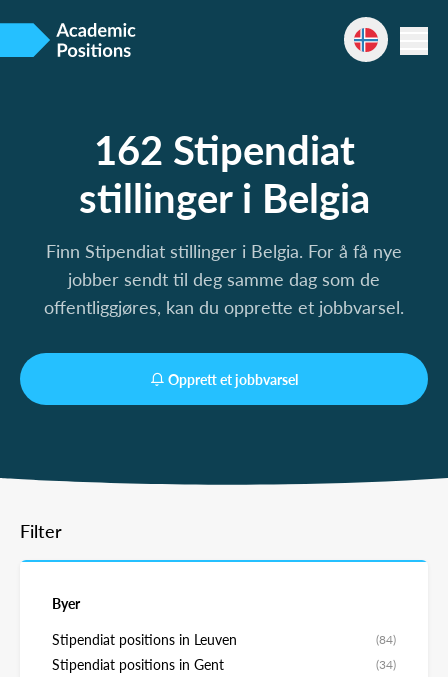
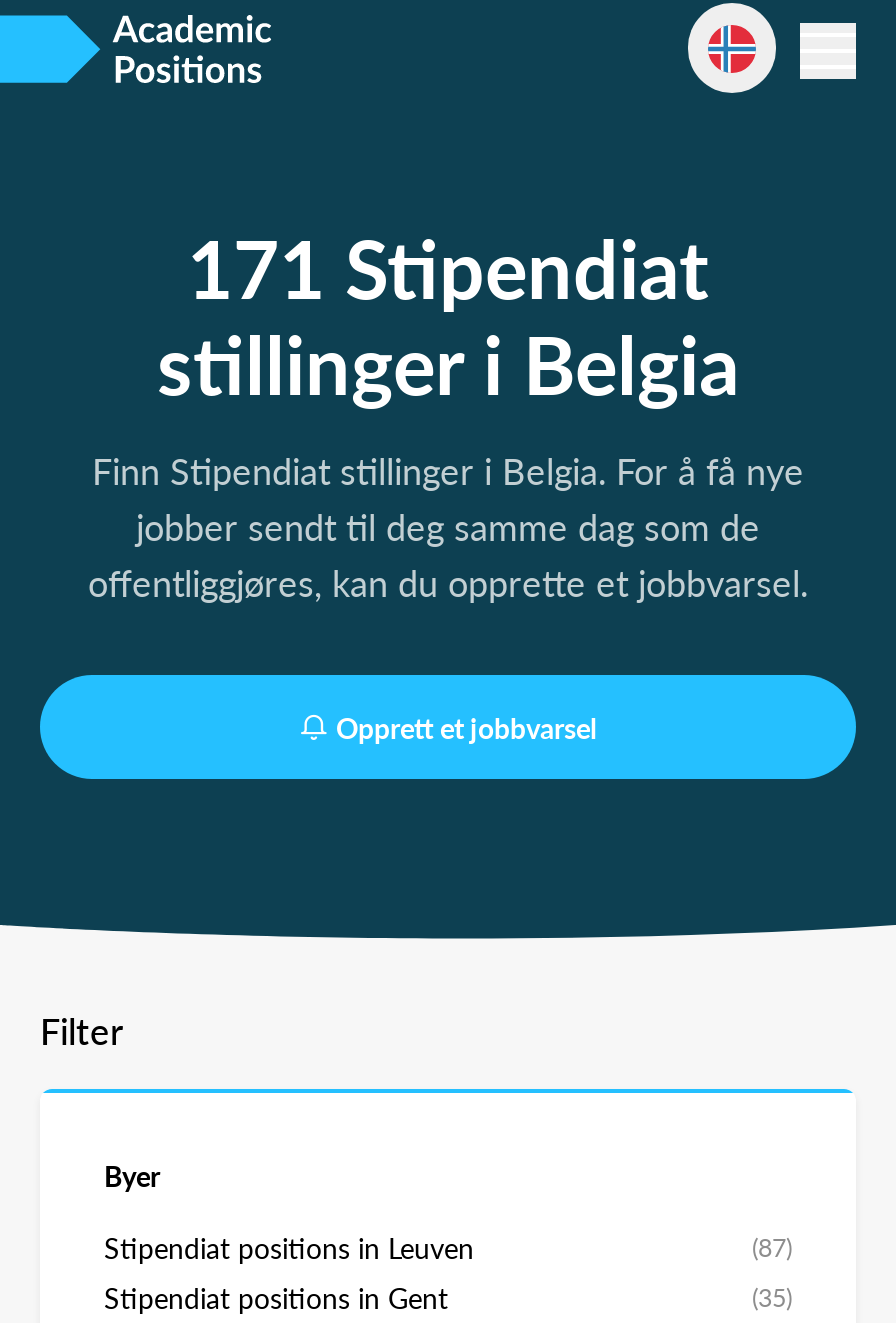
- 162 Stipendiat
+ 171 Stipendiat

- (84)
+ (87)

- (34)
+ (35)
